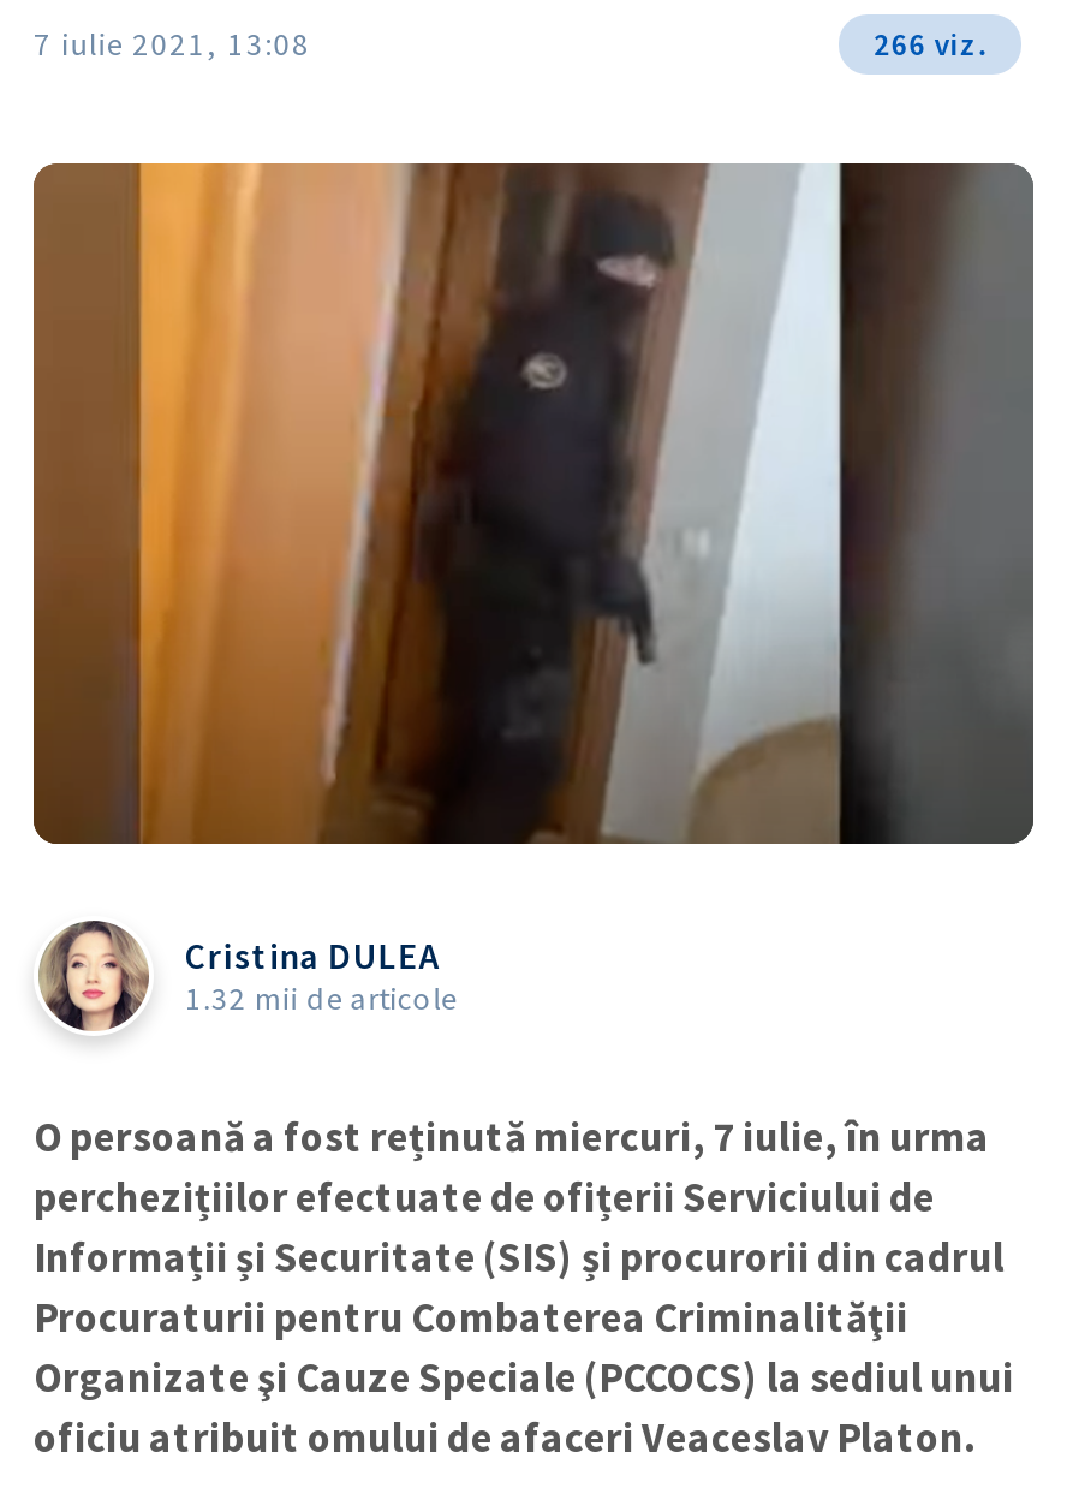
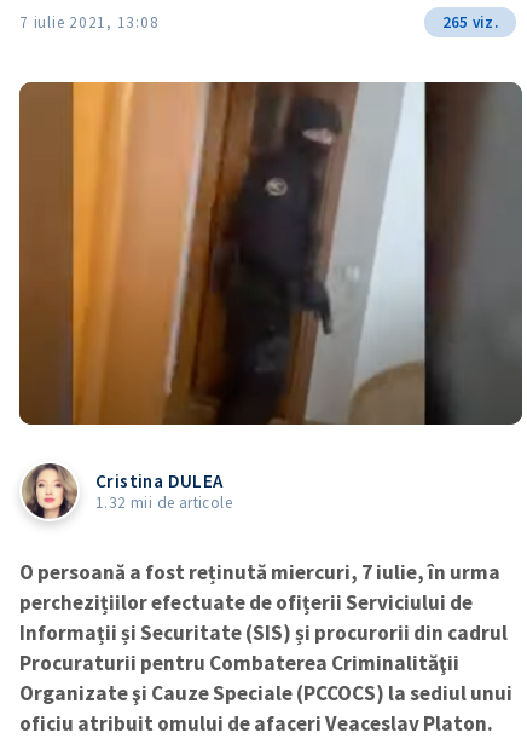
- 266 viz.
+ 265 viz.
